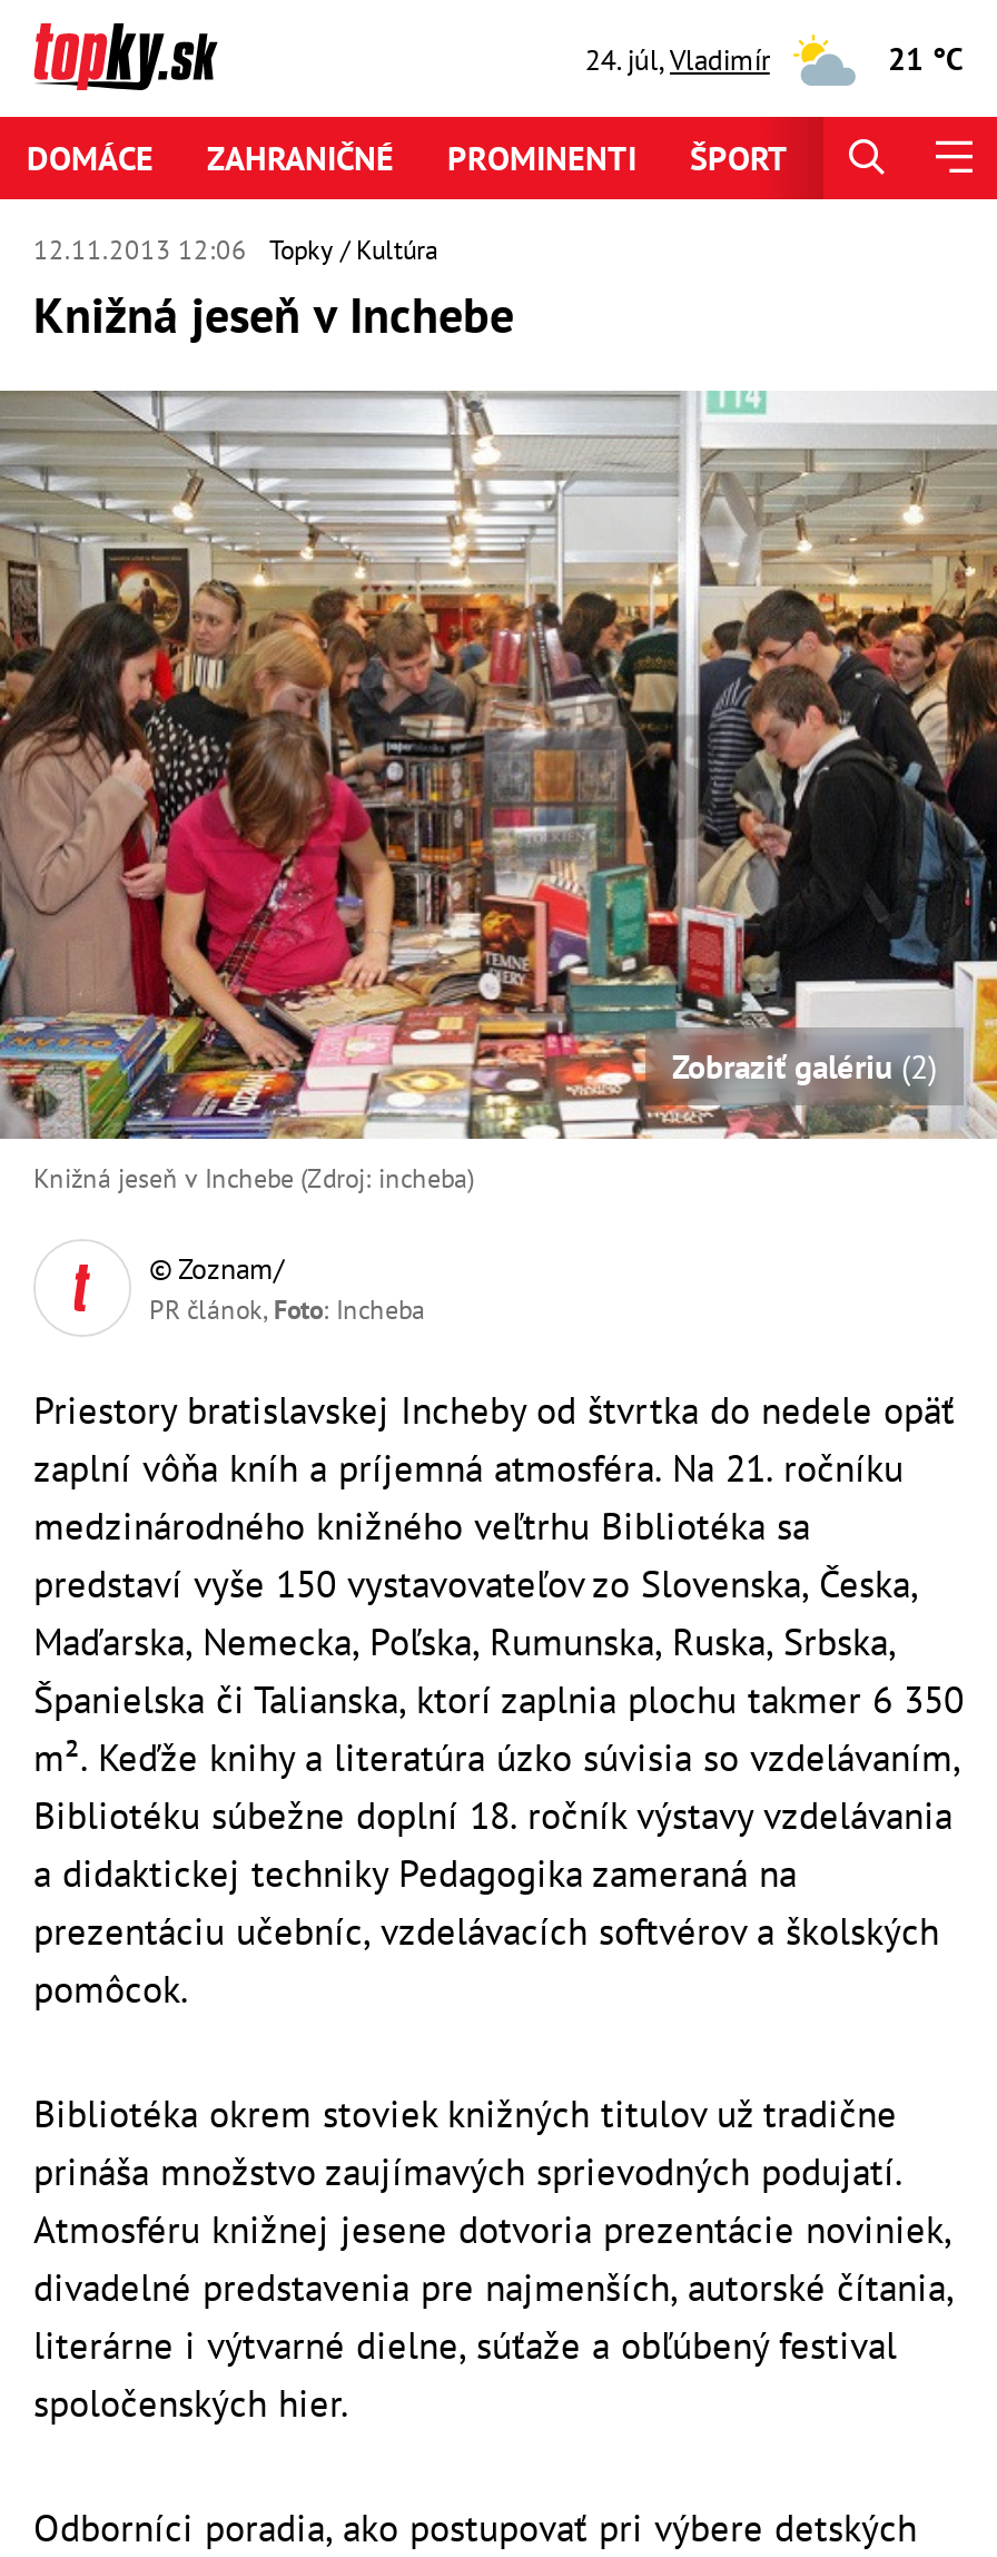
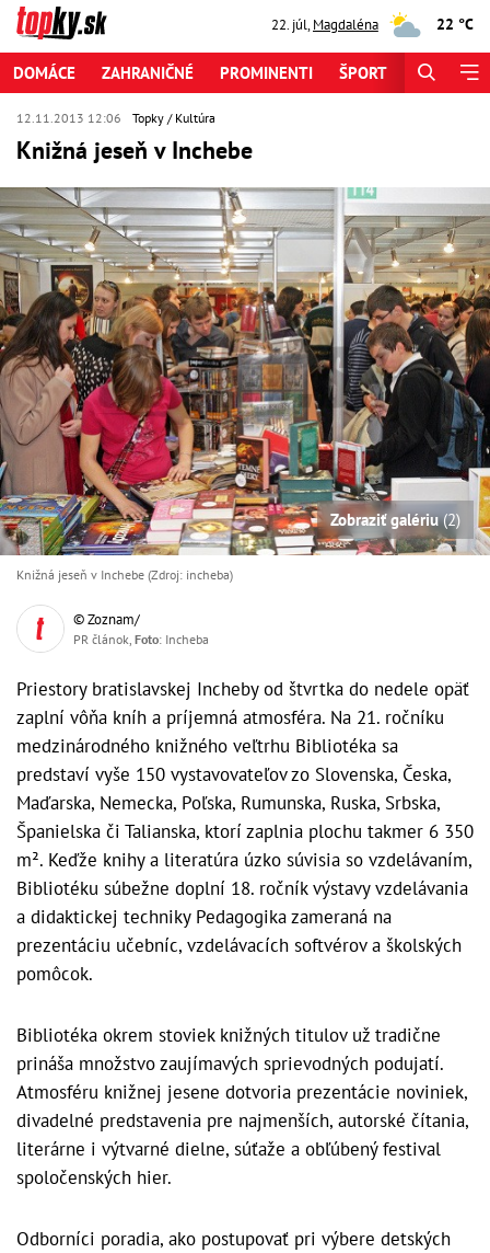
- 24. júl, Vladimír
+ 22. júl, Magdaléna

- 21 °C
+ 22 °C
